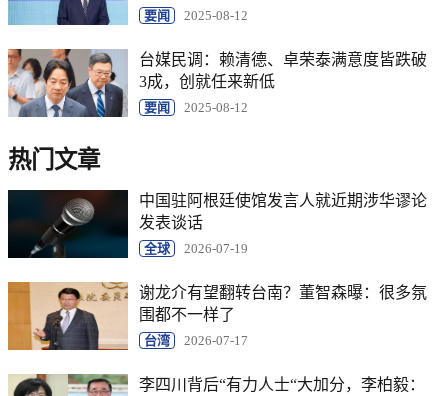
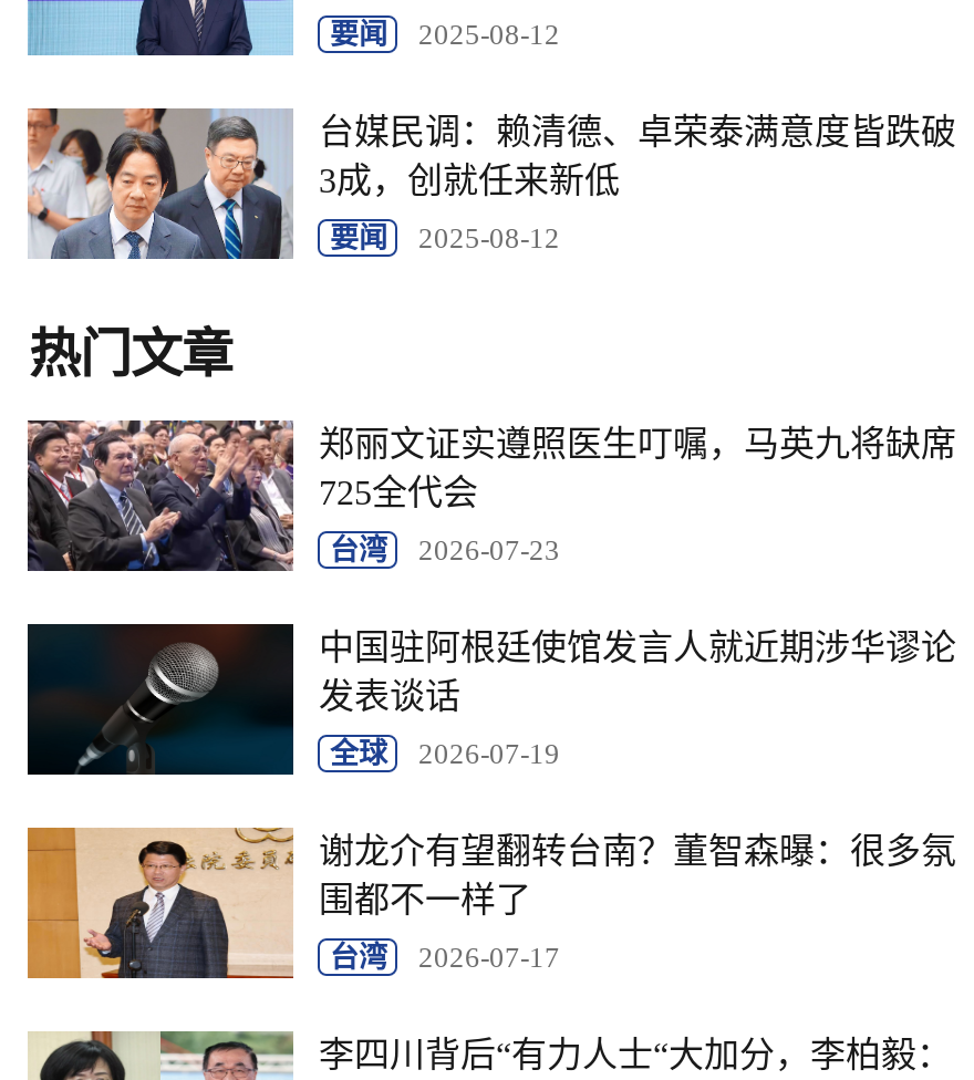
+ [image]
+ 郑丽文证实遵照医生叮嘱，马英九将缺席
+ 725全代会
+ 台湾
+ 2026-07-23
